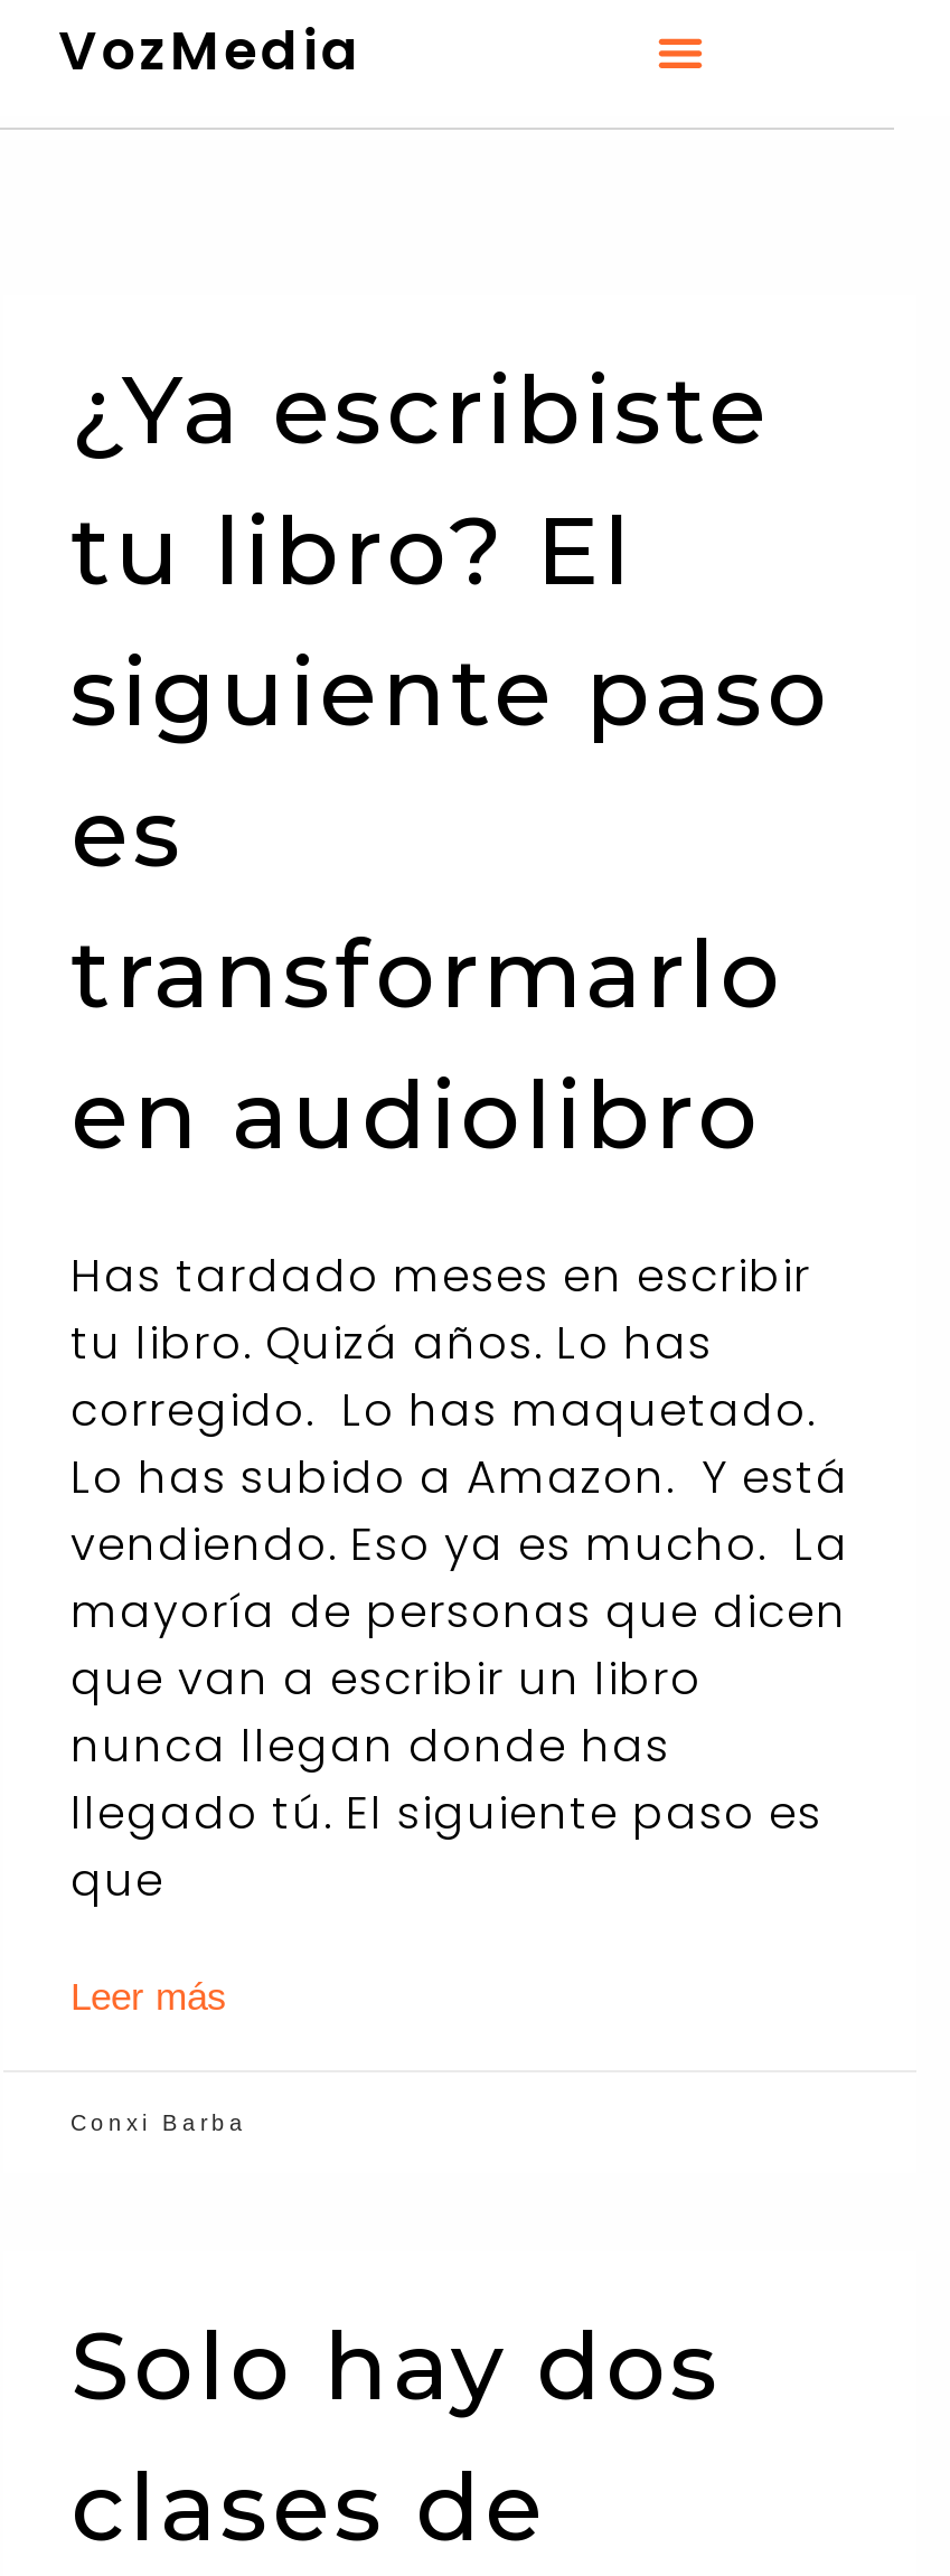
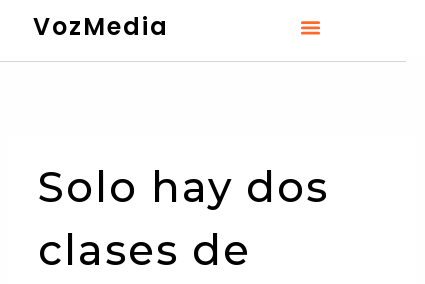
- ¿Ya escribiste
- tu libro? El
- siguiente paso
- es
- transformarlo
- en audiolibro
- Has tardado meses en escribir
- tu libro. Quizá años. Lo has
- corregido. Lo has maquetado.
- Lo has subido a Amazon. Y está
- vendiendo. Eso ya es mucho. La
- mayoría de personas que dicen
- que van a escribir un libro
- nunca llegan donde has
- llegado tú. El siguiente paso es
- que
- Leer más
- Conxi Barba
